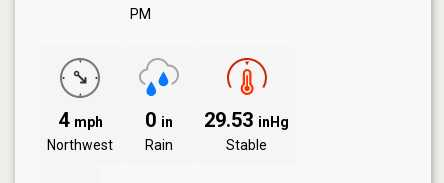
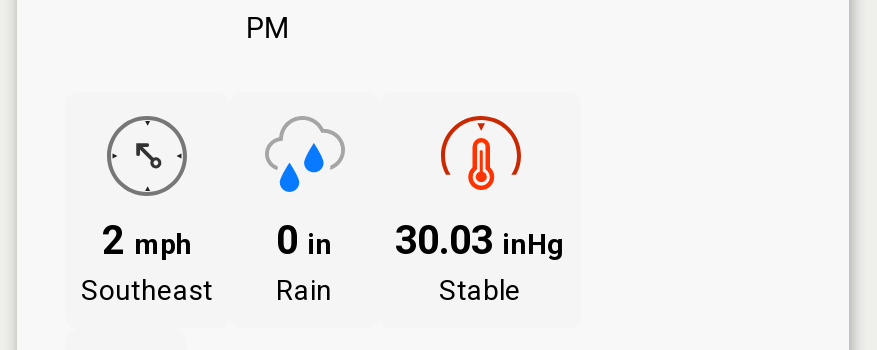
- 4 mph
- Northwest
+ 2 mph
+ Southeast

- 29.53 inHg
+ 30.03 inHg
